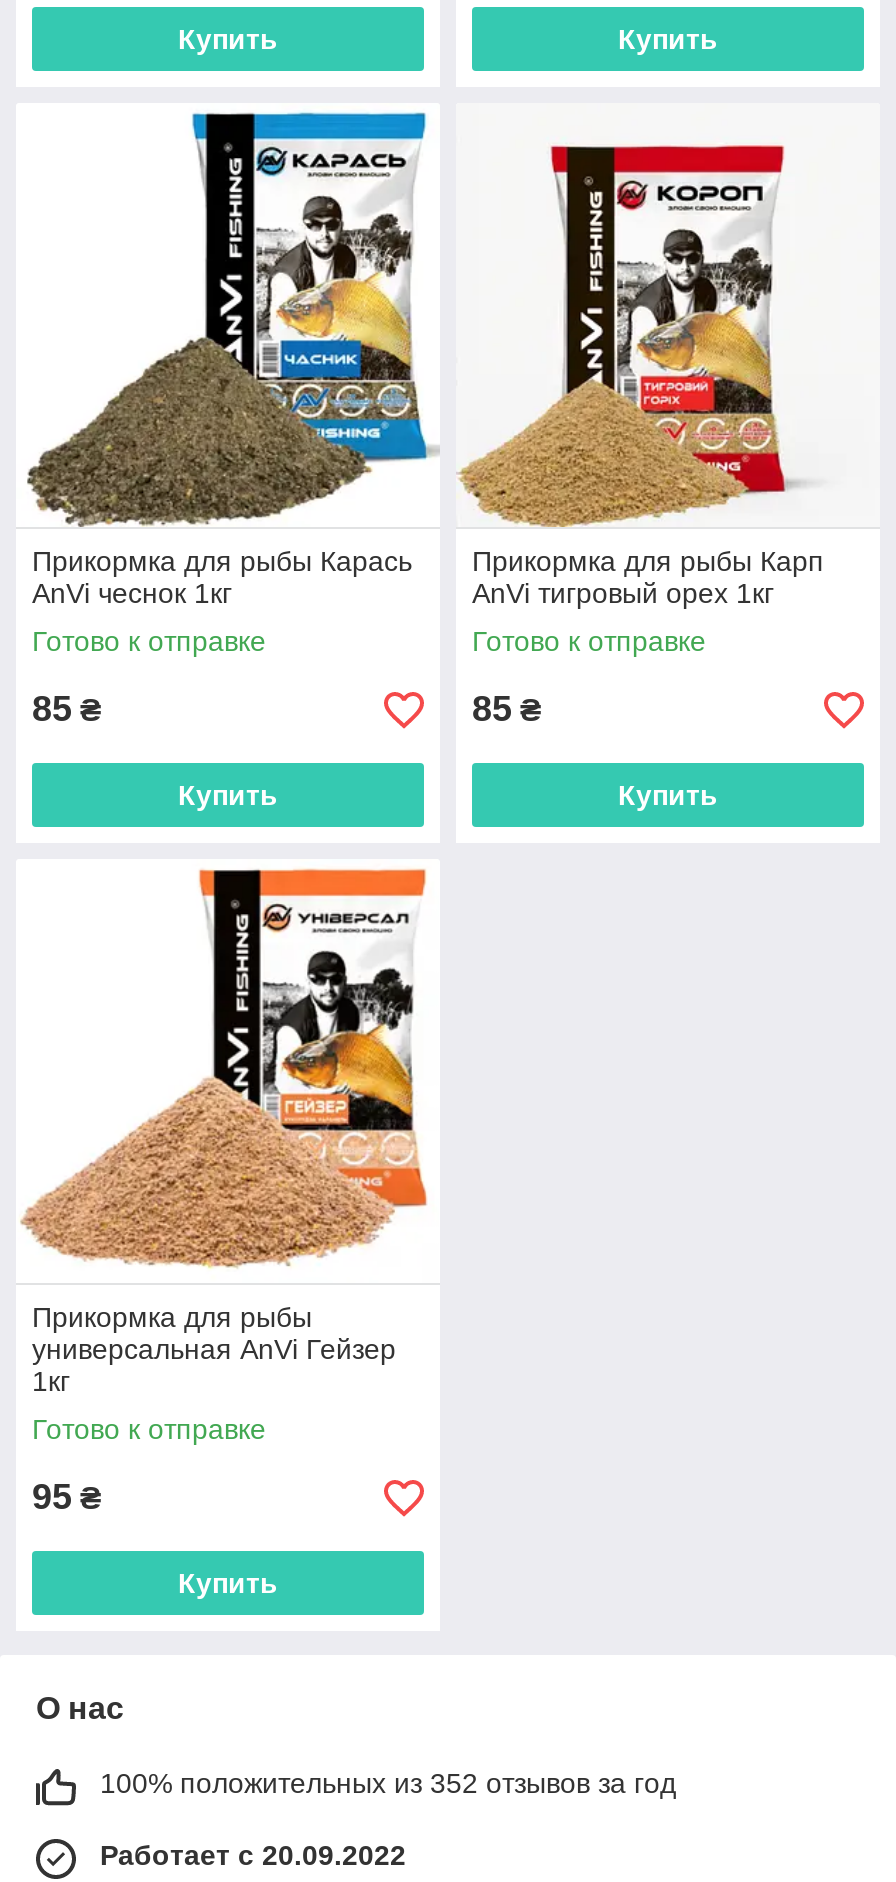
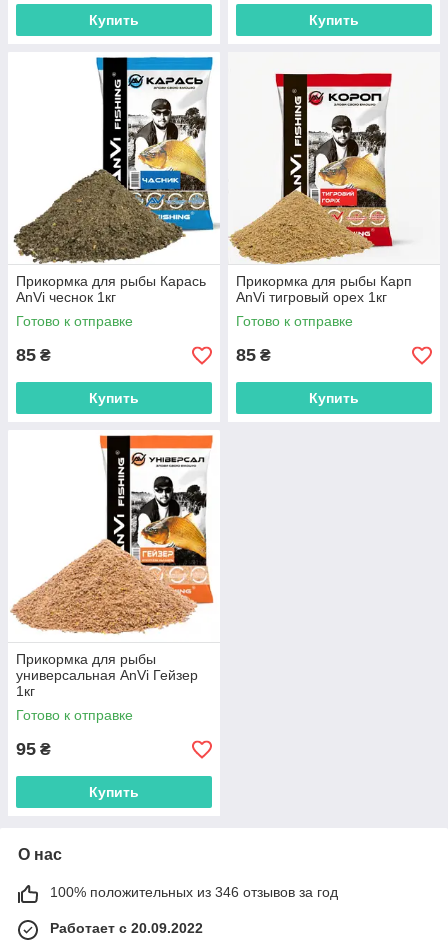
- 100% положительных из 352 отзывов за год
+ 100% положительных из 346 отзывов за год
